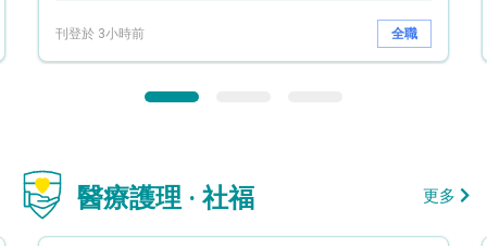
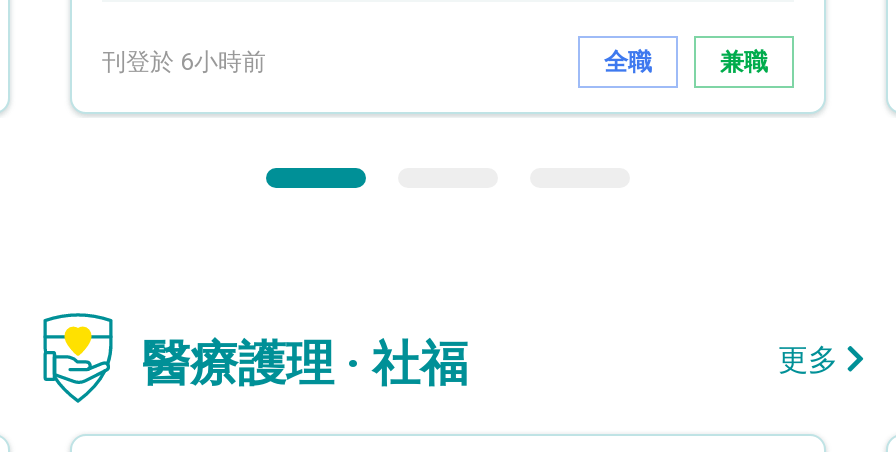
- 刊登於 3小時前
+ 刊登於 6小時前

+ 兼職
